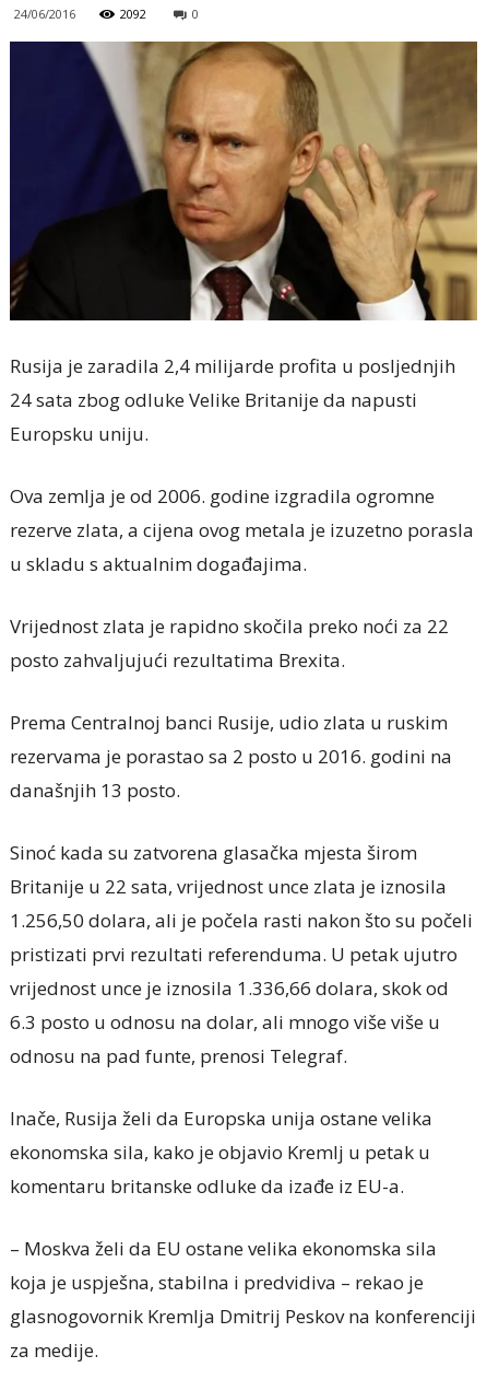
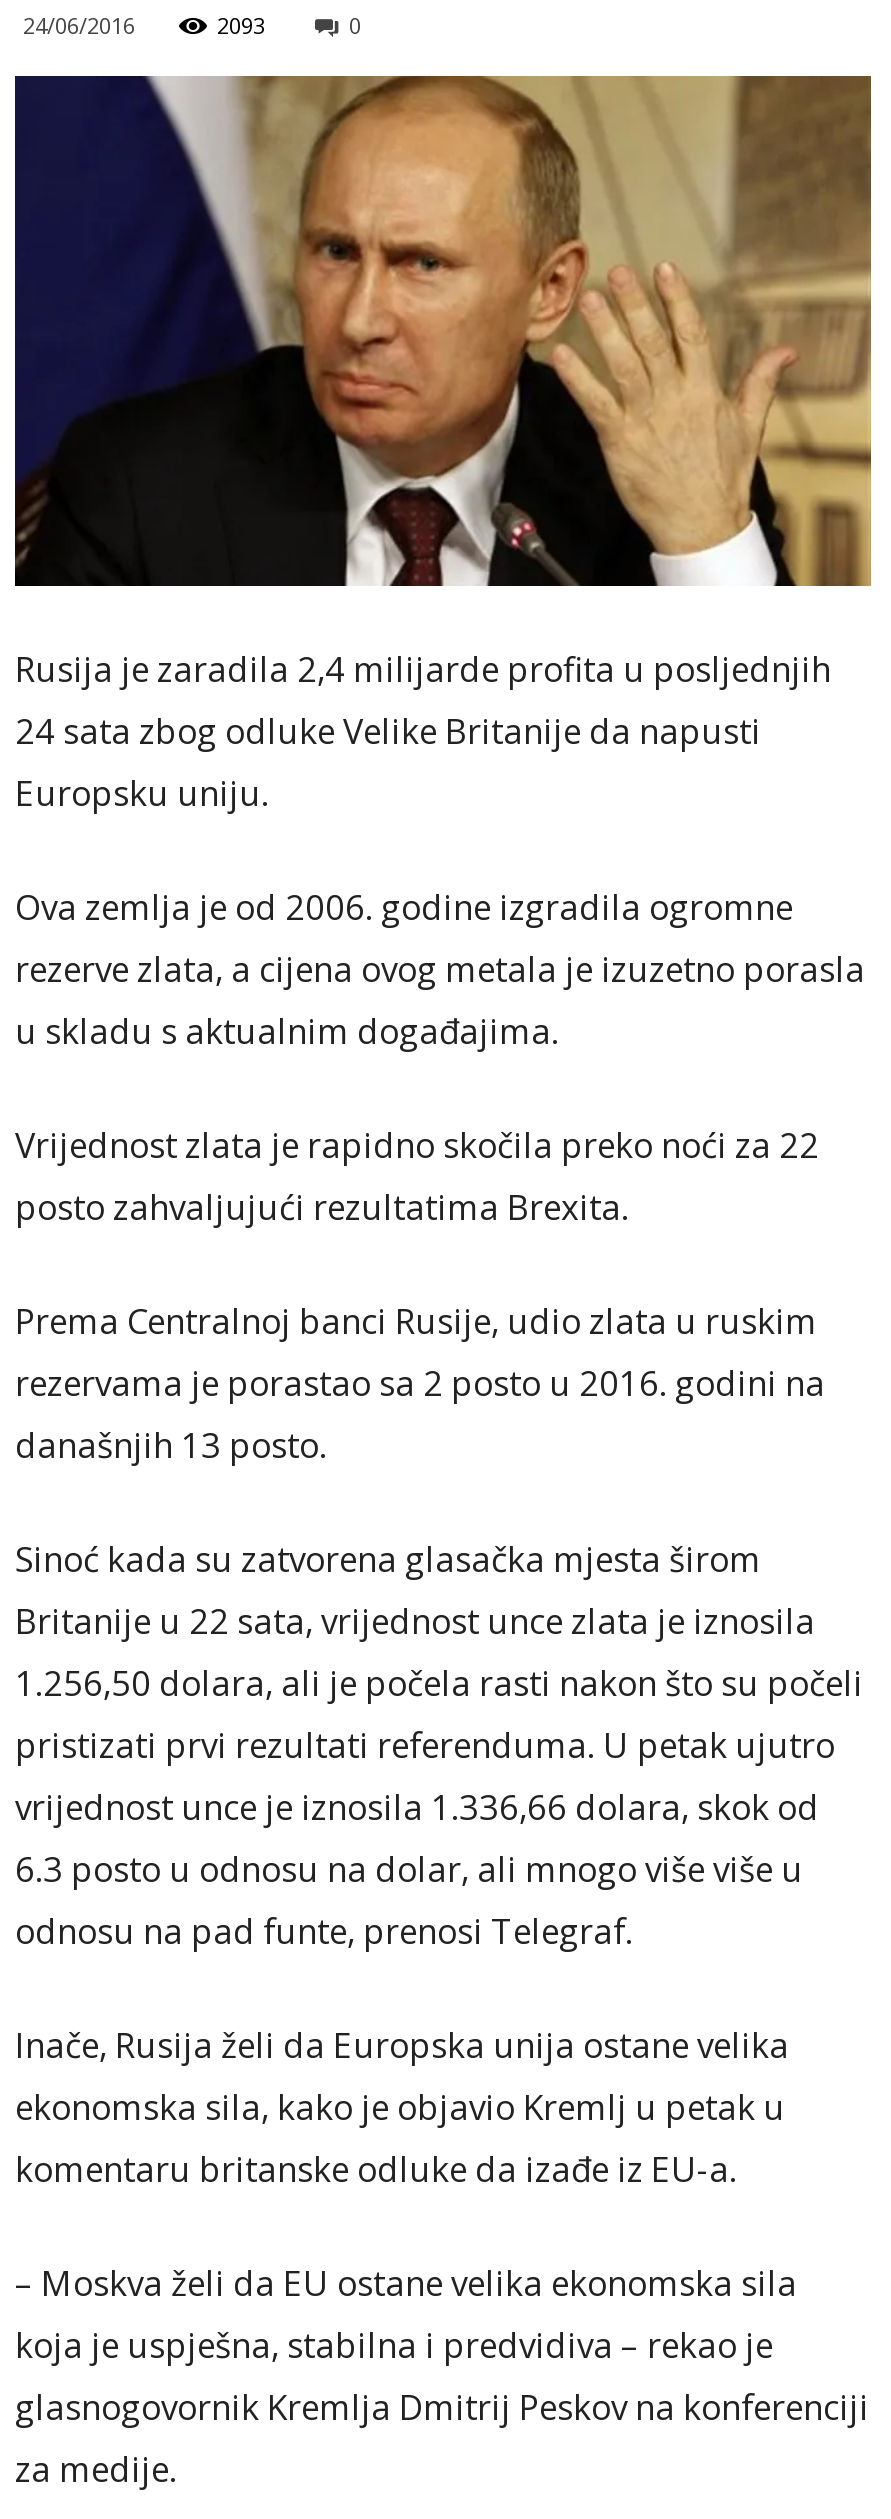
- 2092
+ 2093
